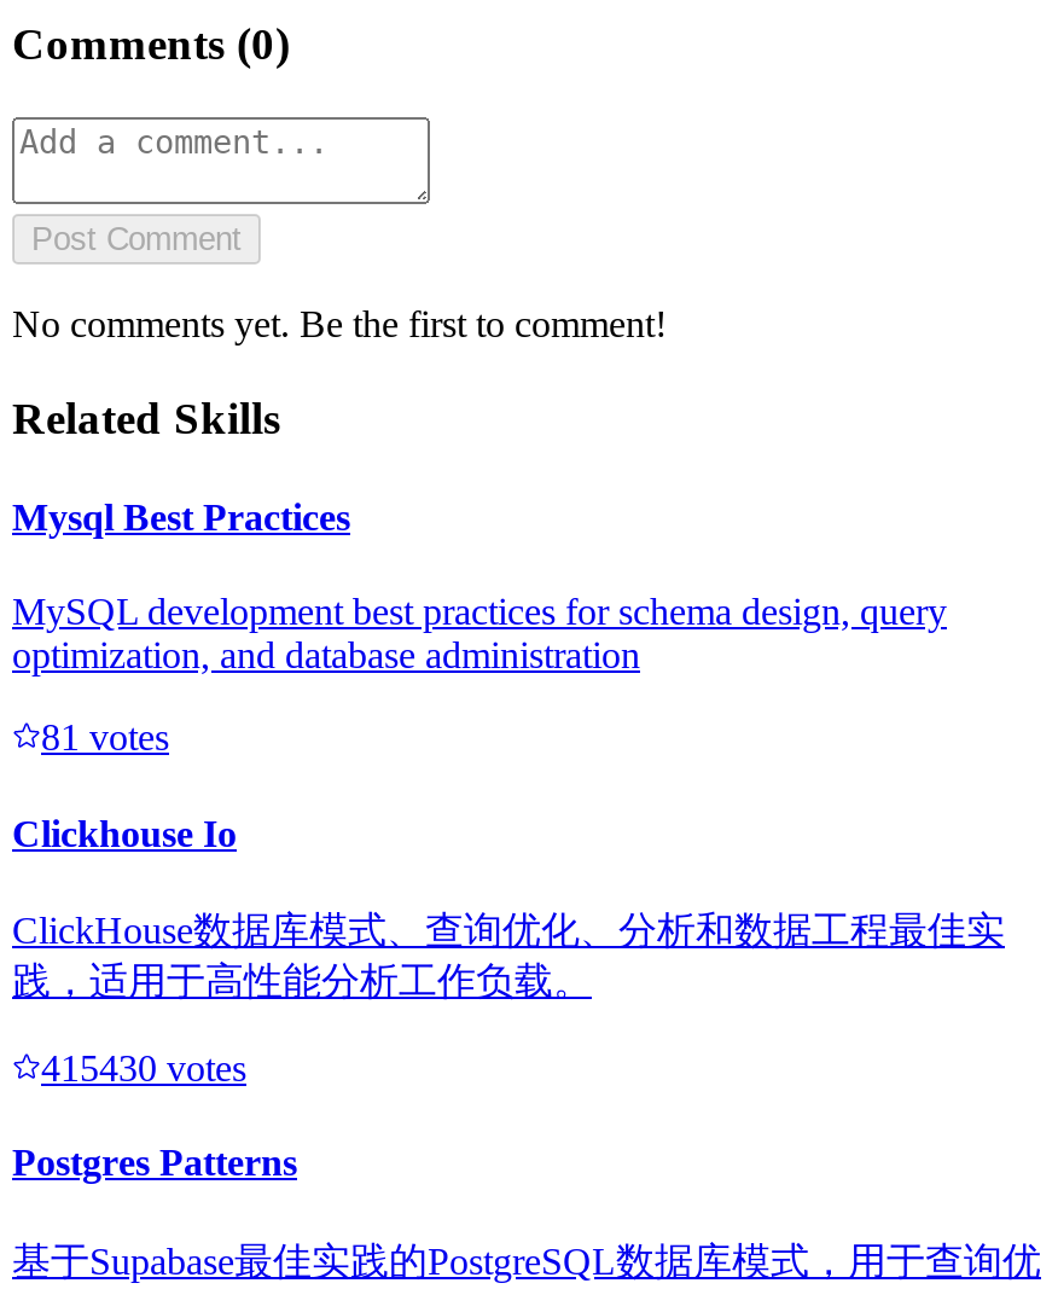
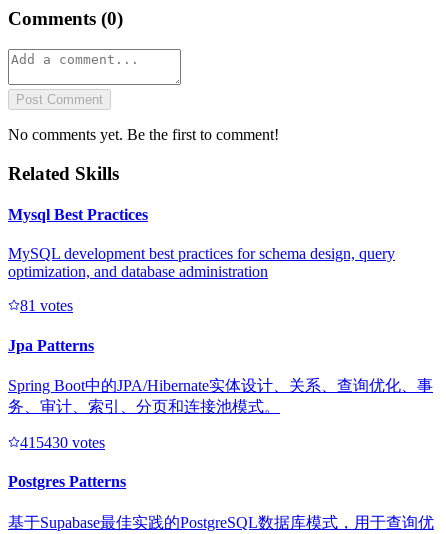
- Clickhouse Io
+ Jpa Patterns

- ClickHouse数据库模式、查询优化、分析和数据工程最佳实
- 践，适用于高性能分析工作负载。
+ Spring Boot中的JPA/Hibernate实体设计、关系、查询优化、事
+ 务、审计、索引、分页和连接池模式。
